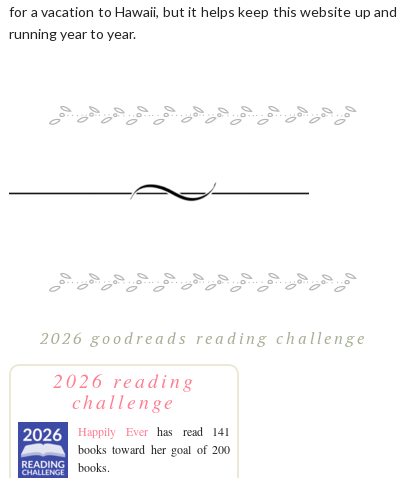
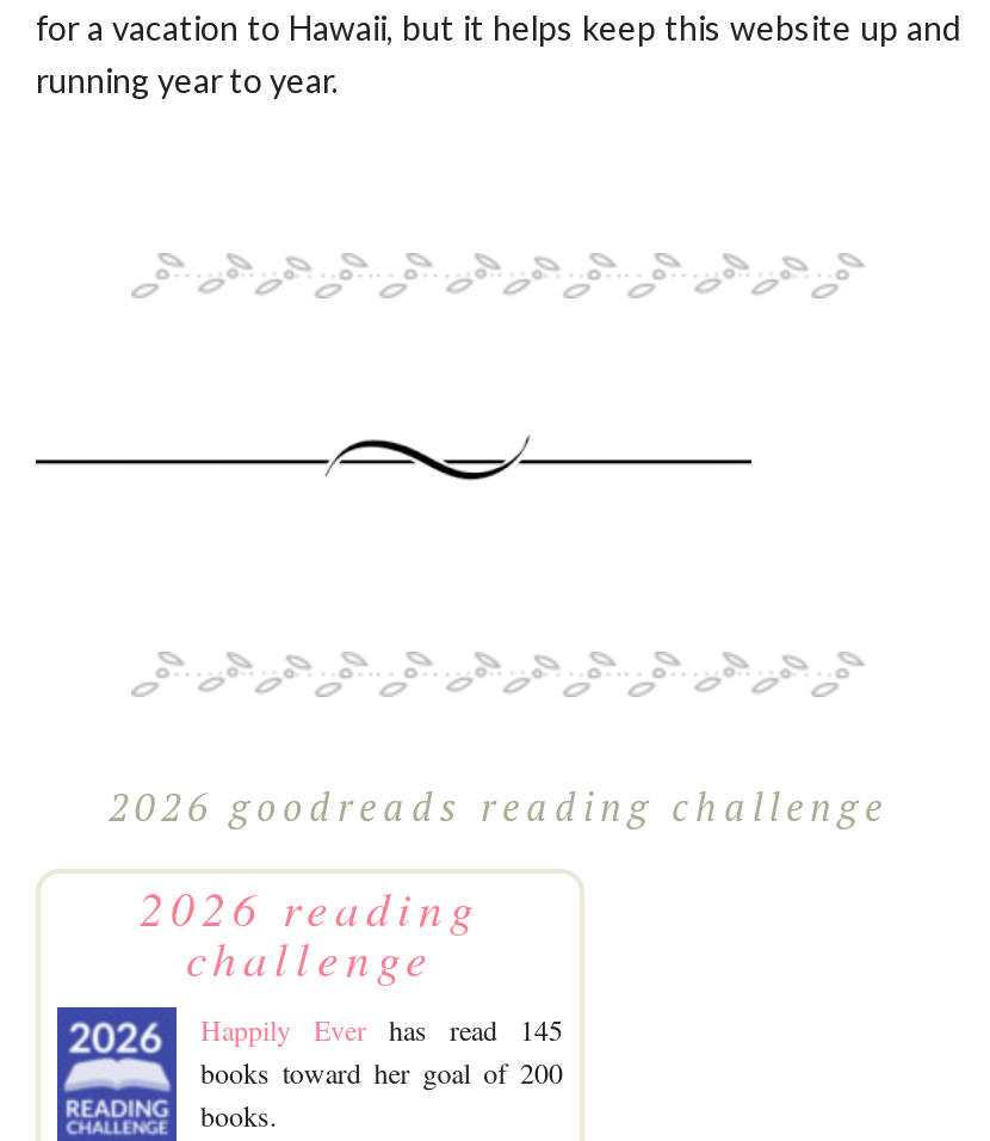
- Happily Ever has read 141
+ Happily Ever has read 145
